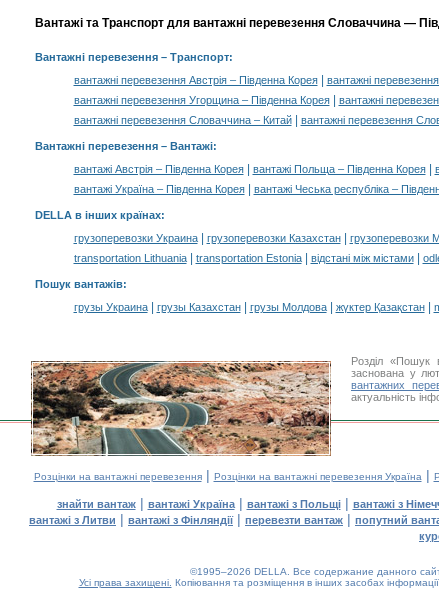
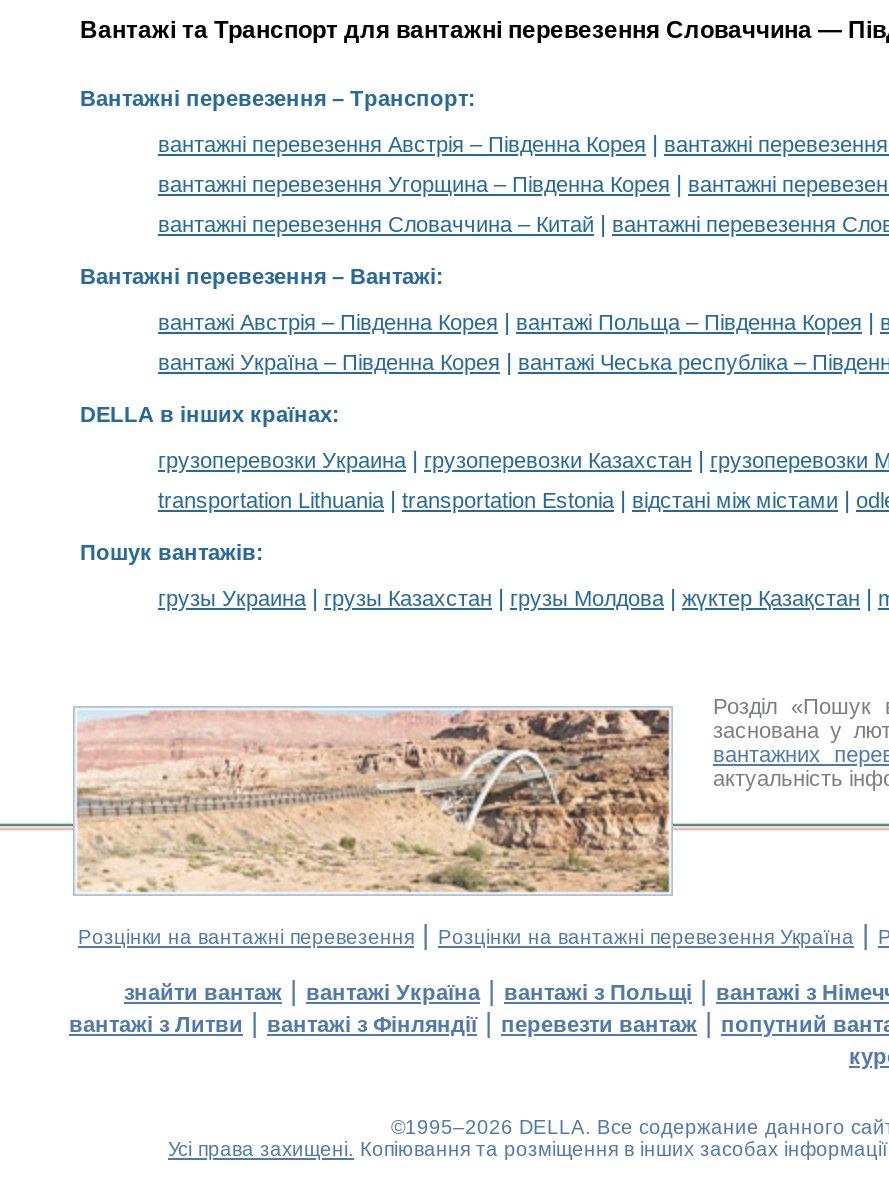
- [image]
+ [image]
